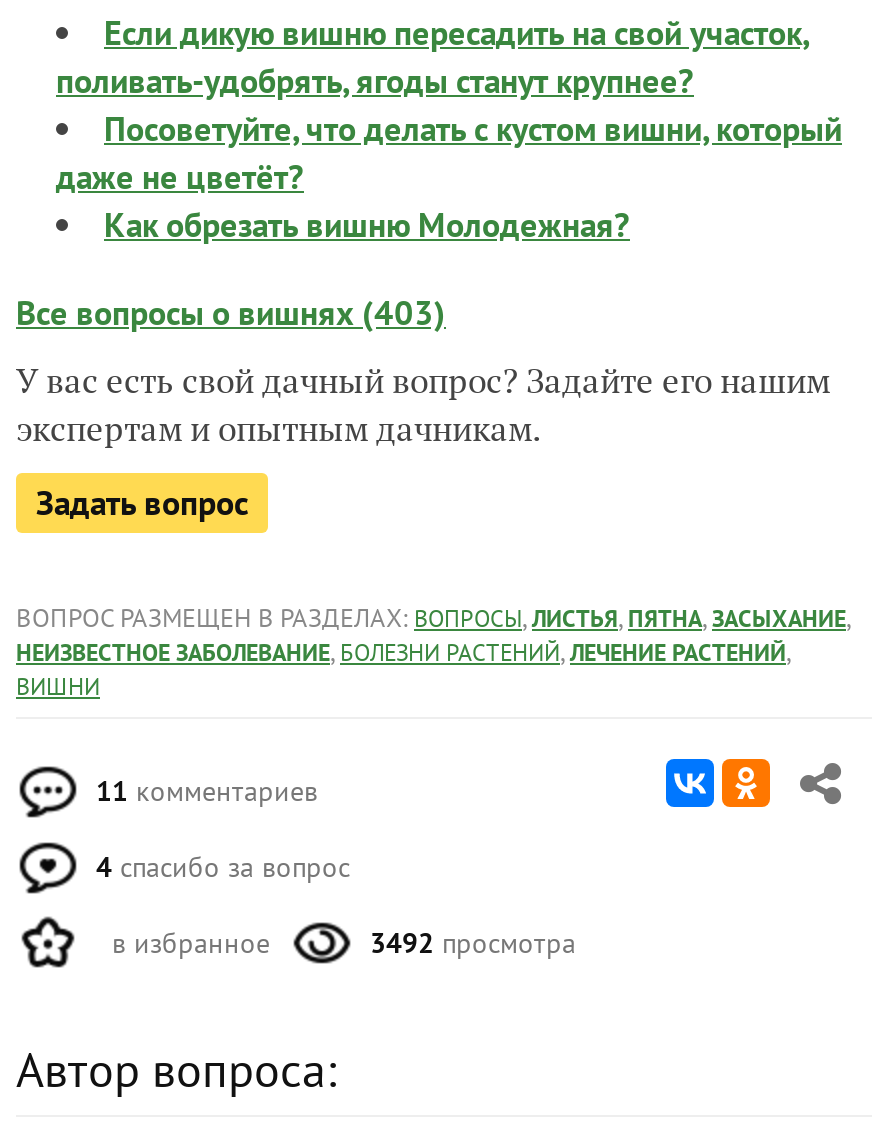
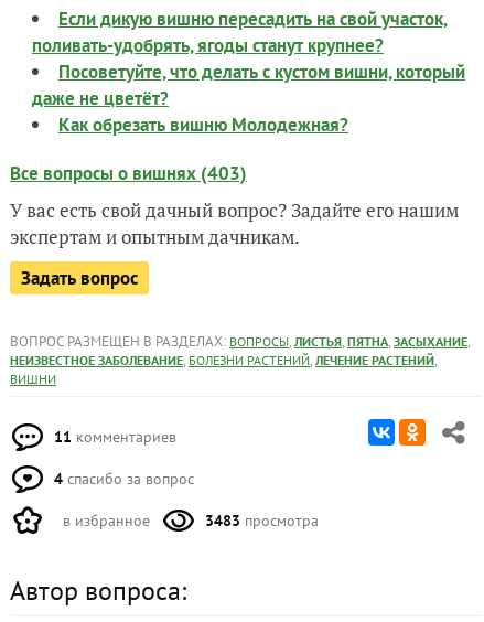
- 3492 просмотра
+ 3483 просмотра
